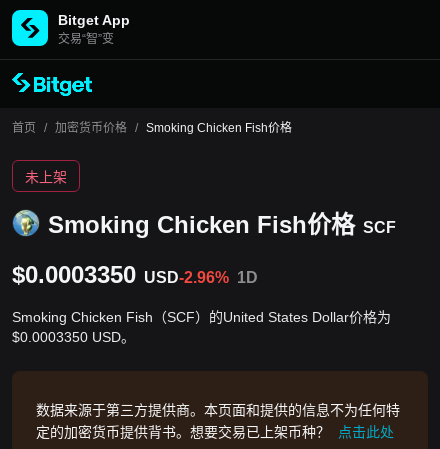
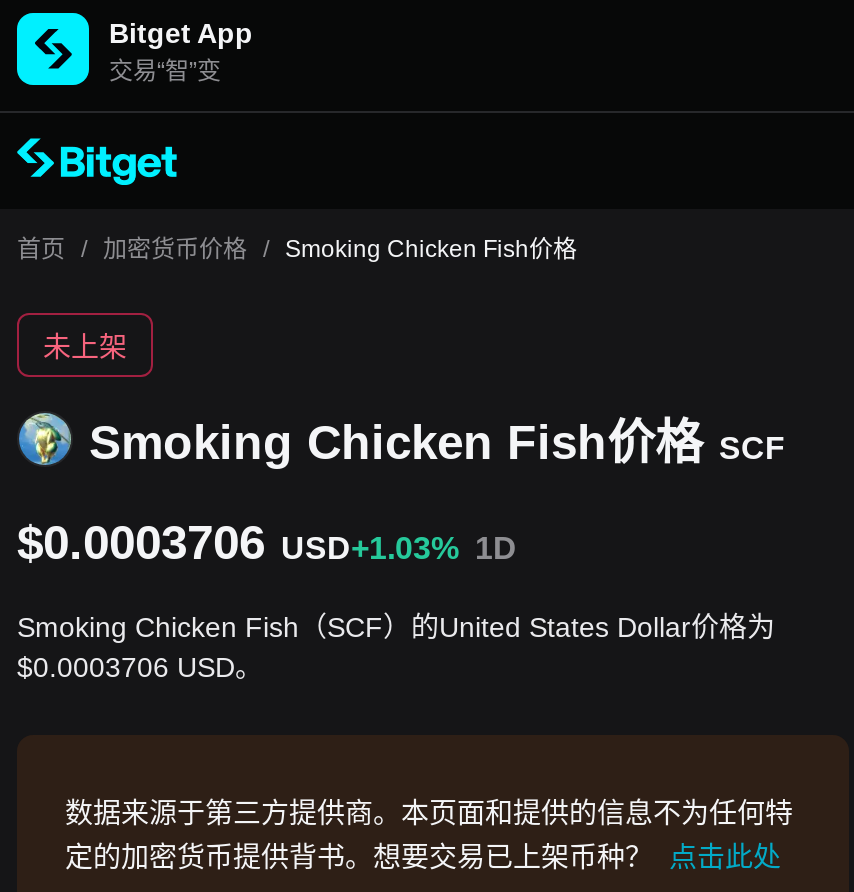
- $0.0003350 USD-2.96% 1D
+ $0.0003706 USD+1.03% 1D

- $0.0003350 USD。
+ $0.0003706 USD。
